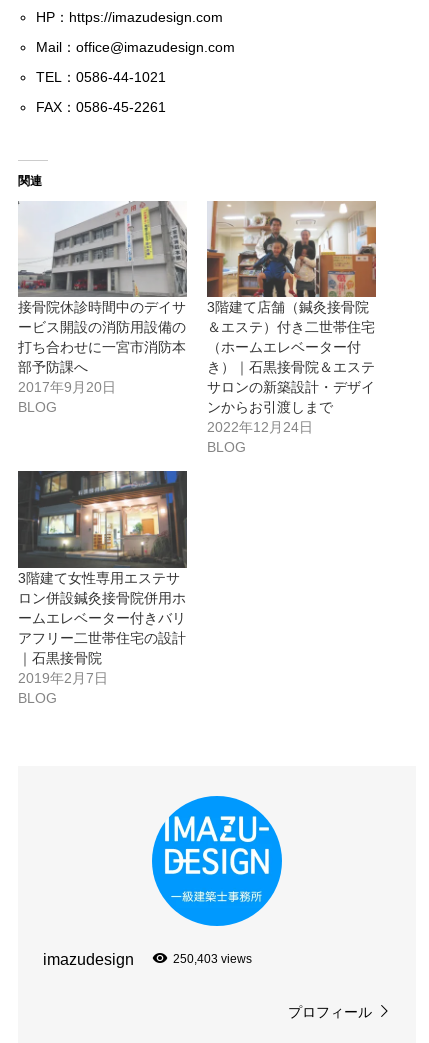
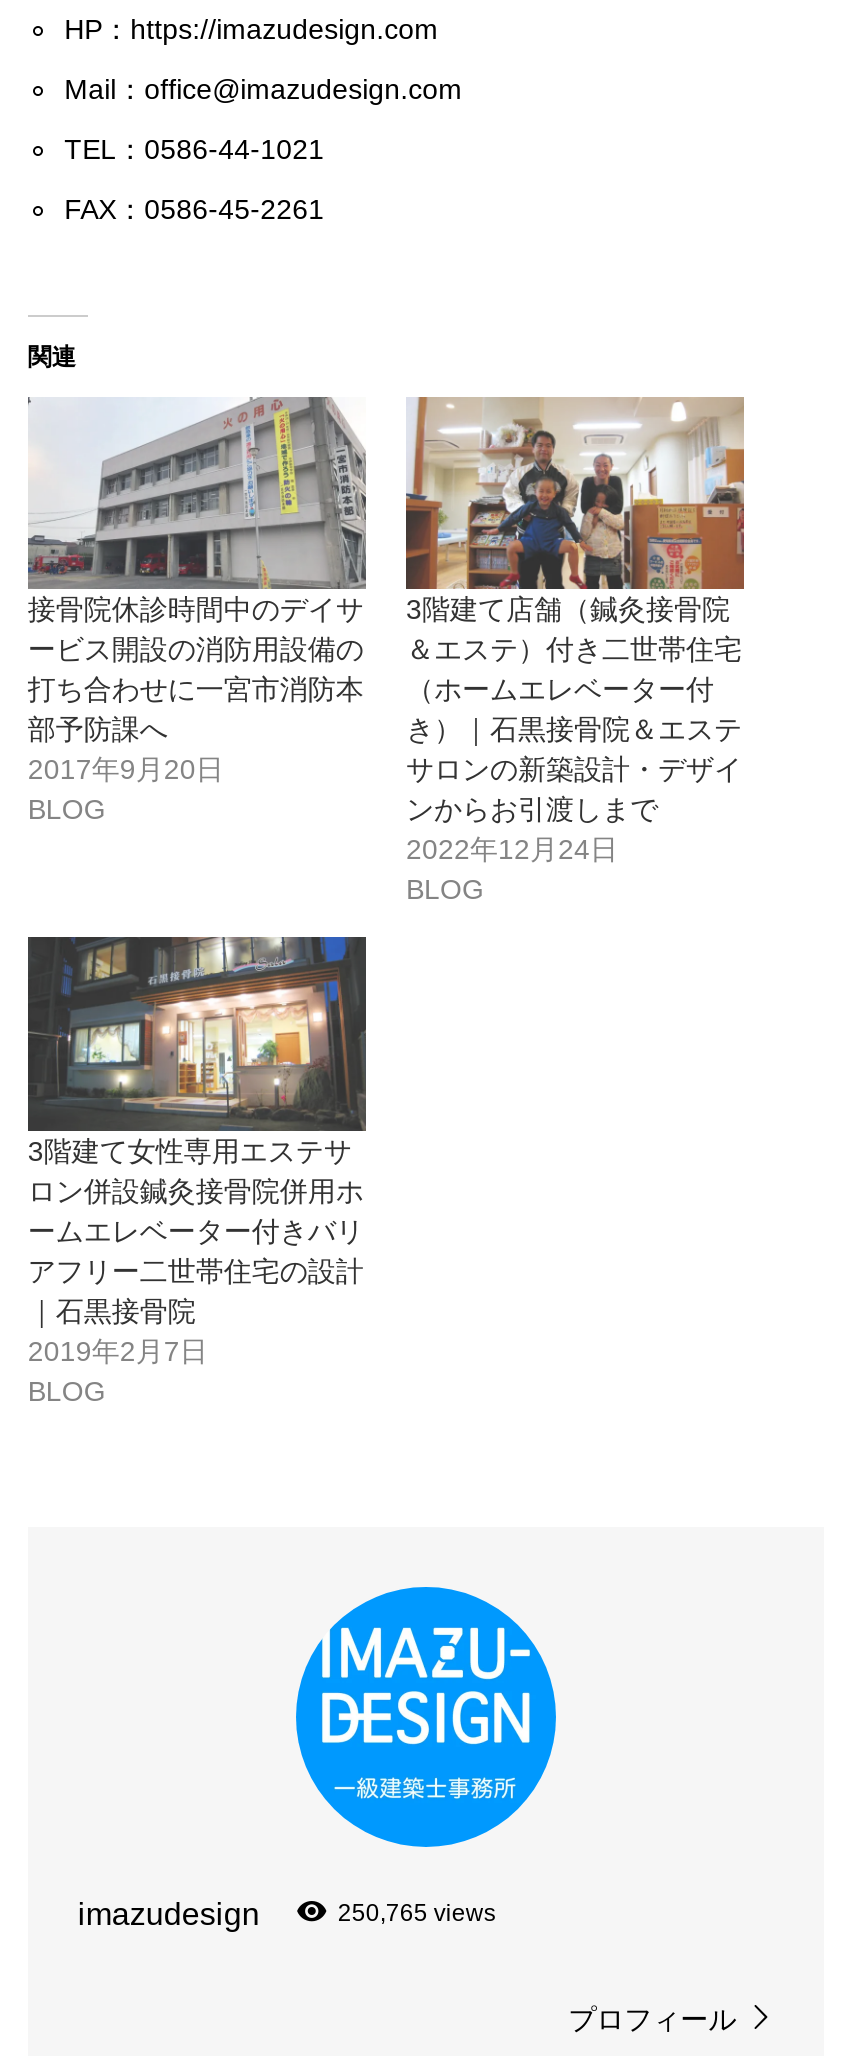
- 250,403 views
+ 250,765 views
